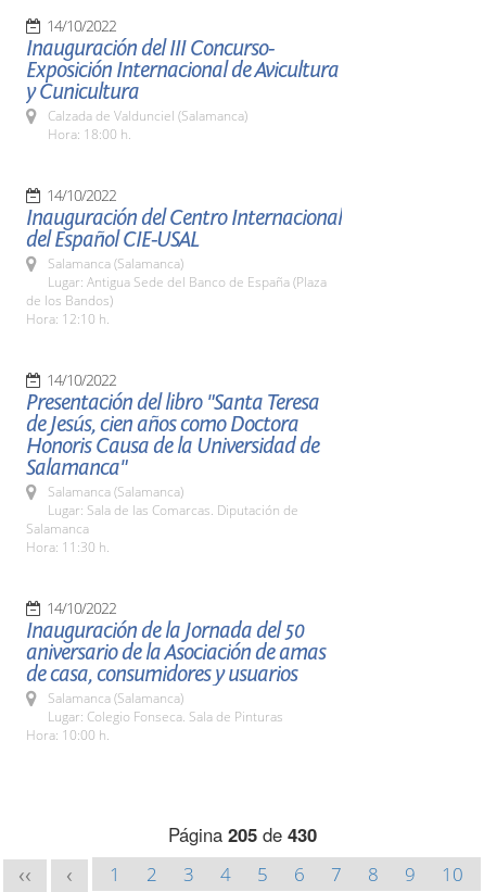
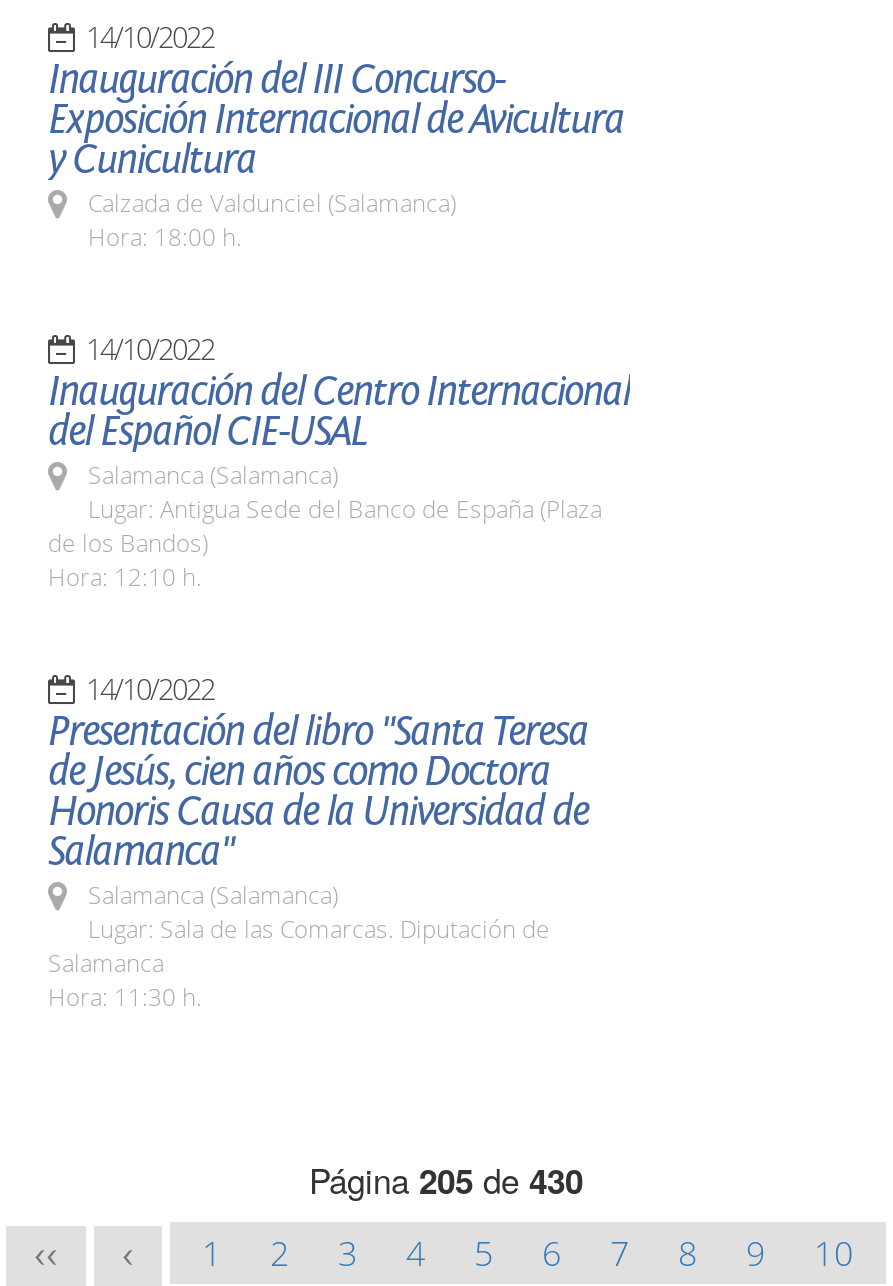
- 14/10/2022
- Inauguración de la Jornada del 50
- aniversario de la Asociación de amas
- de casa, consumidores y usuarios
- Salamanca (Salamanca)
- Lugar: Colegio Fonseca. Sala de Pinturas
- Hora: 10:00 h.
